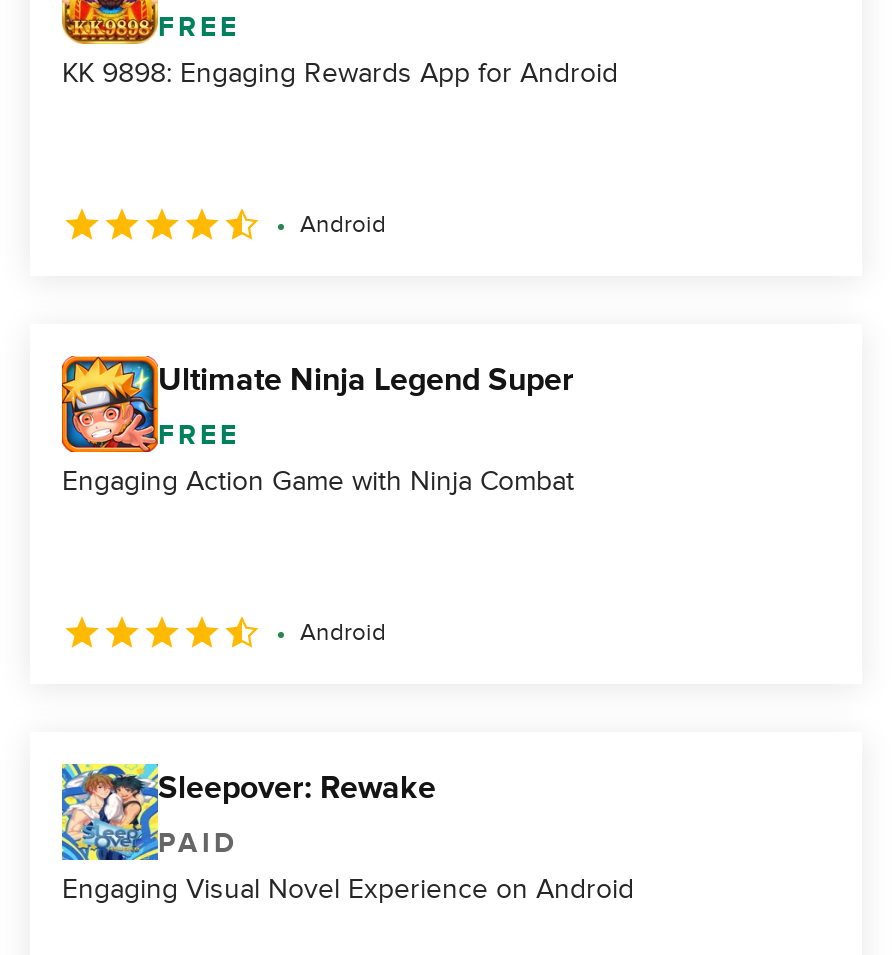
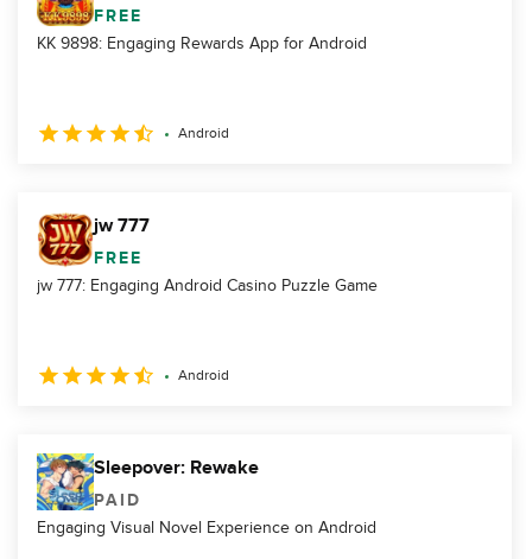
- [image]
- Ultimate Ninja Legend Super
+ [image]
+ jw 777

- Engaging Action Game with Ninja Combat
+ jw 777: Engaging Android Casino Puzzle Game
